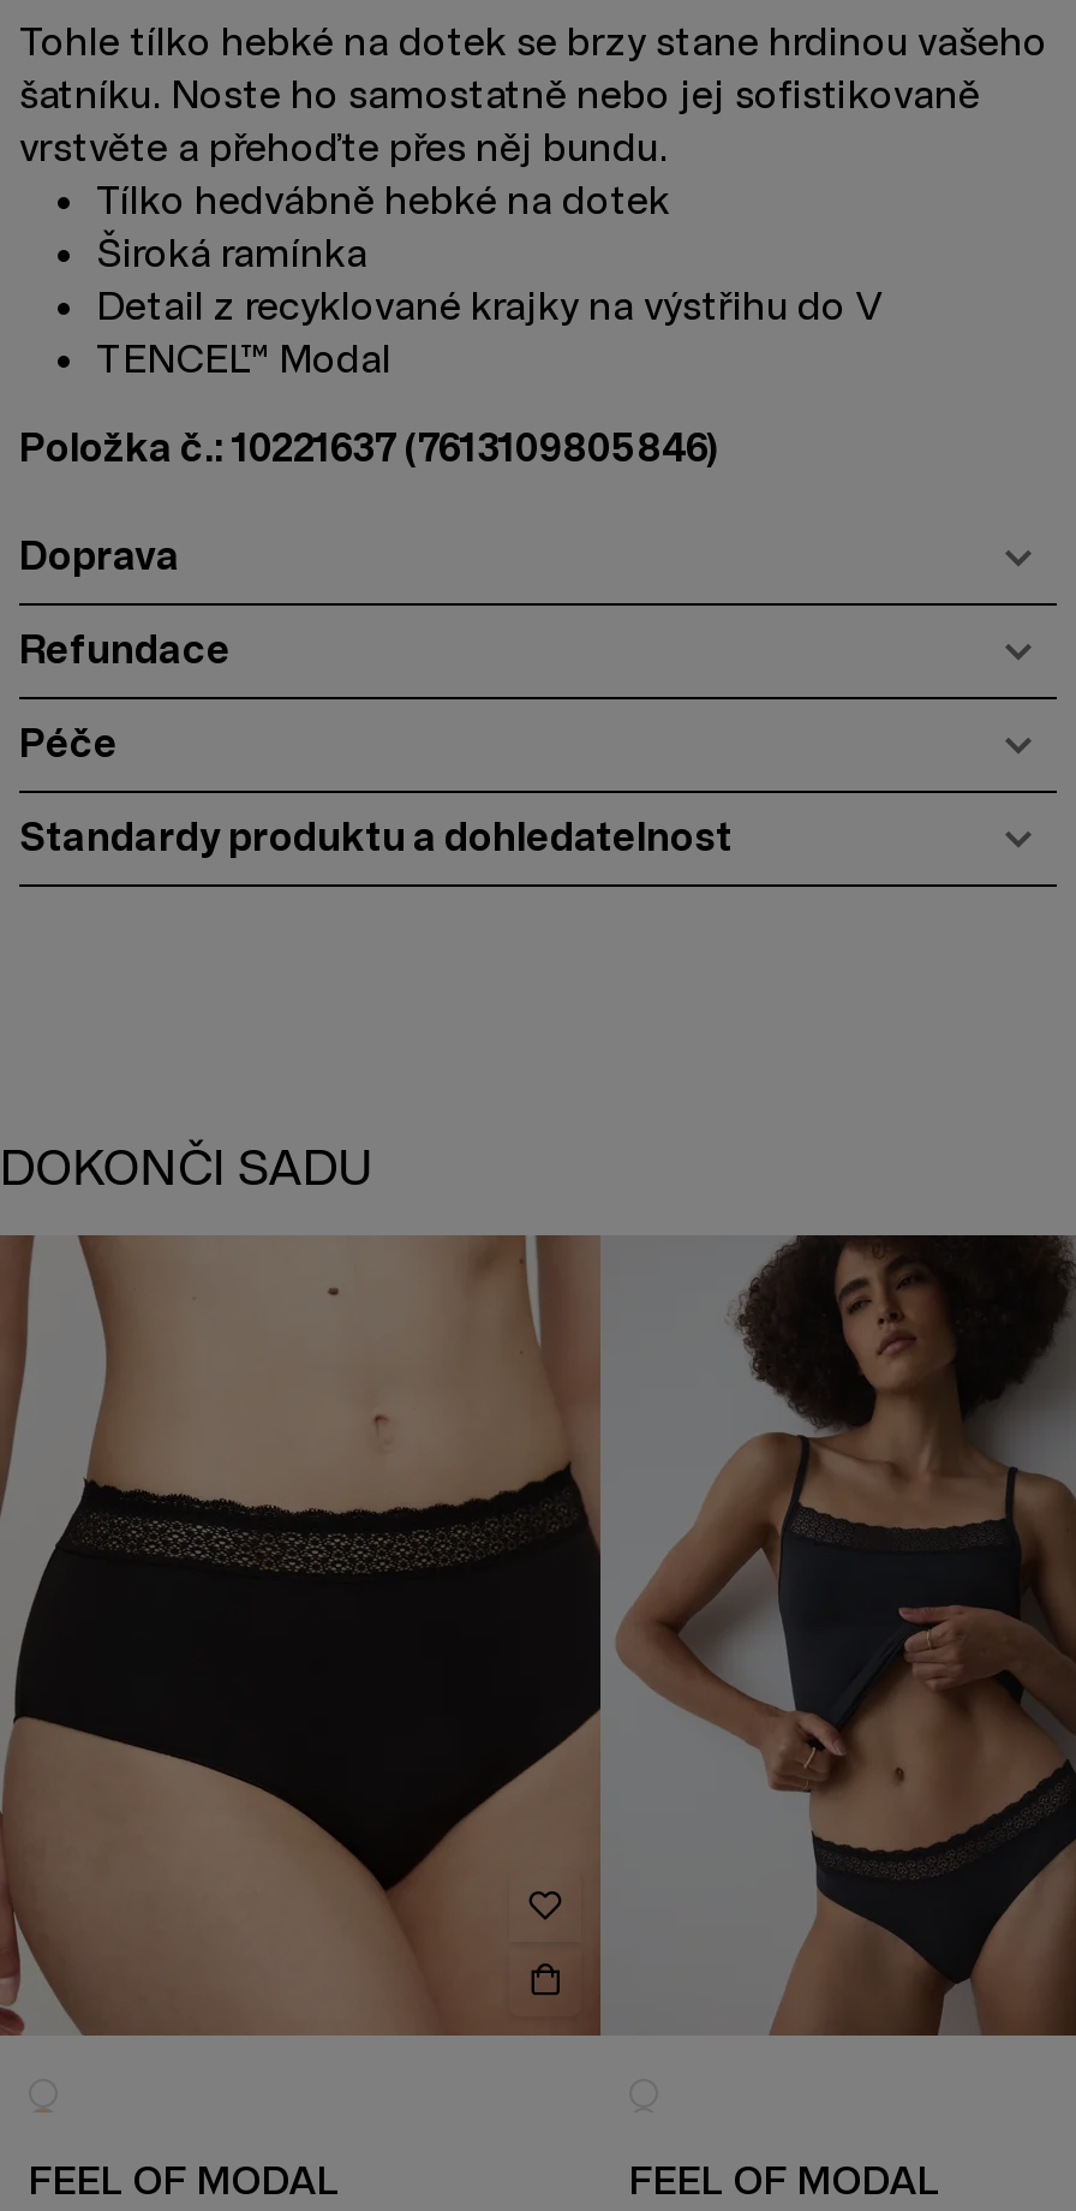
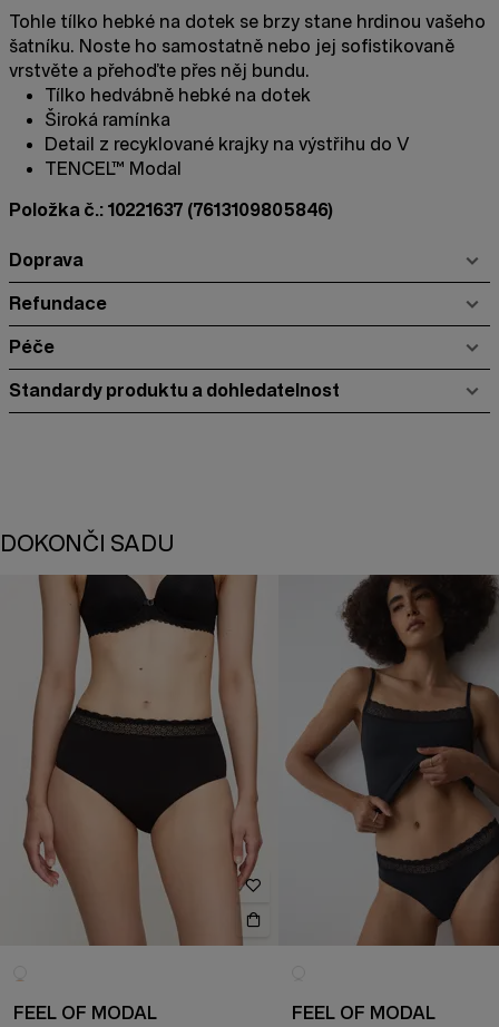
- [image]
+ [image]
